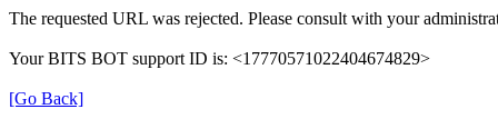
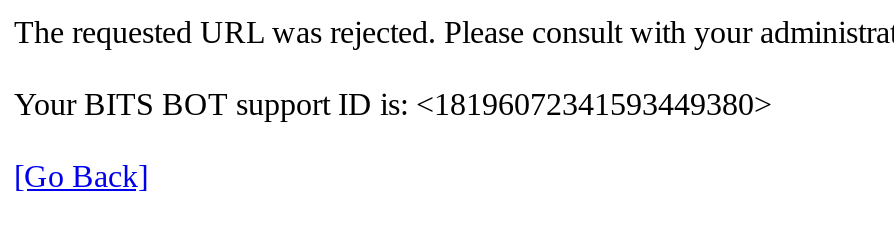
- Your BITS BOT support ID is: <17770571022404674829>
+ Your BITS BOT support ID is: <18196072341593449380>
